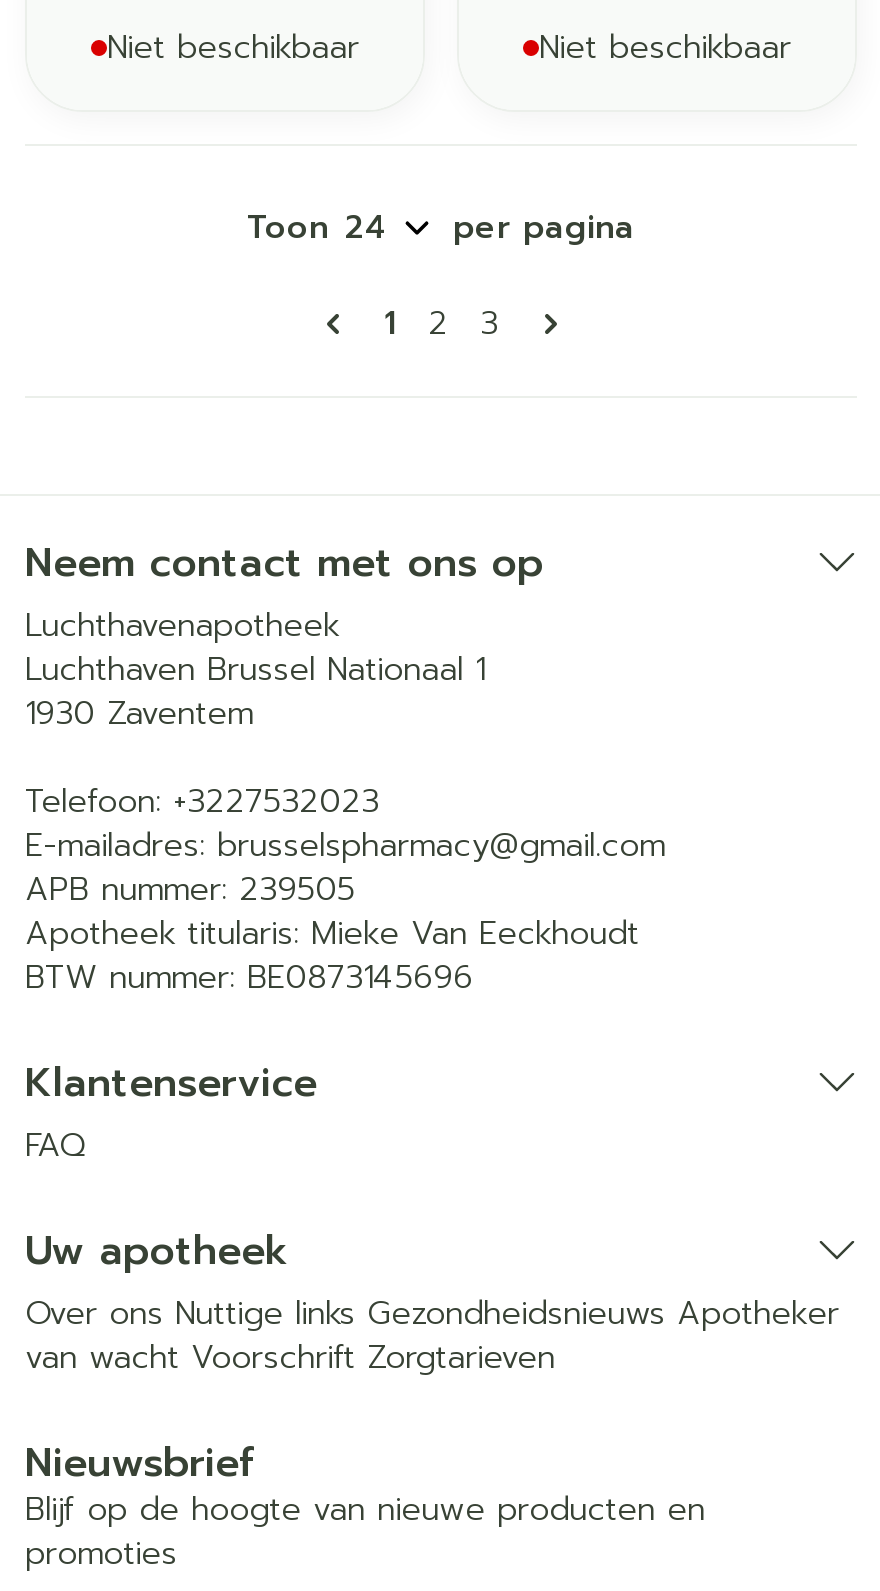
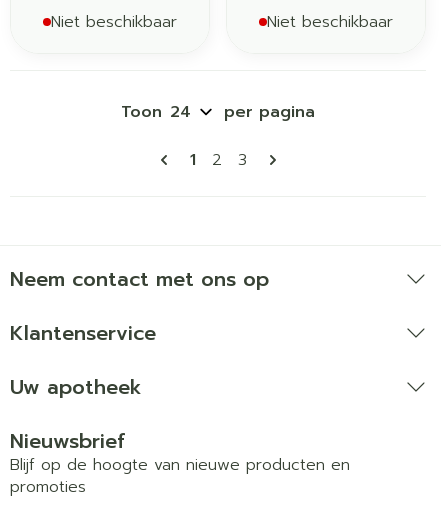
- Luchthavenapotheek
- Luchthaven Brussel Nationaal 1
- 1930 Zaventem
- Telefoon: +3227532023
- E-mailadres: brusselspharmacy@gmail.com
- APB nummer: 239505
- Apotheek titularis: Mieke Van Eeckhoudt
- BTW nummer: BE0873145696

- FAQ

- Over ons Nuttige links Gezondheidsnieuws Apotheker
- van wacht Voorschrift Zorgtarieven
